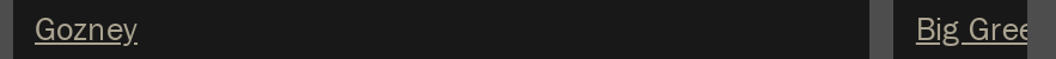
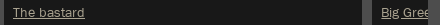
- Gozney
+ The bastard
